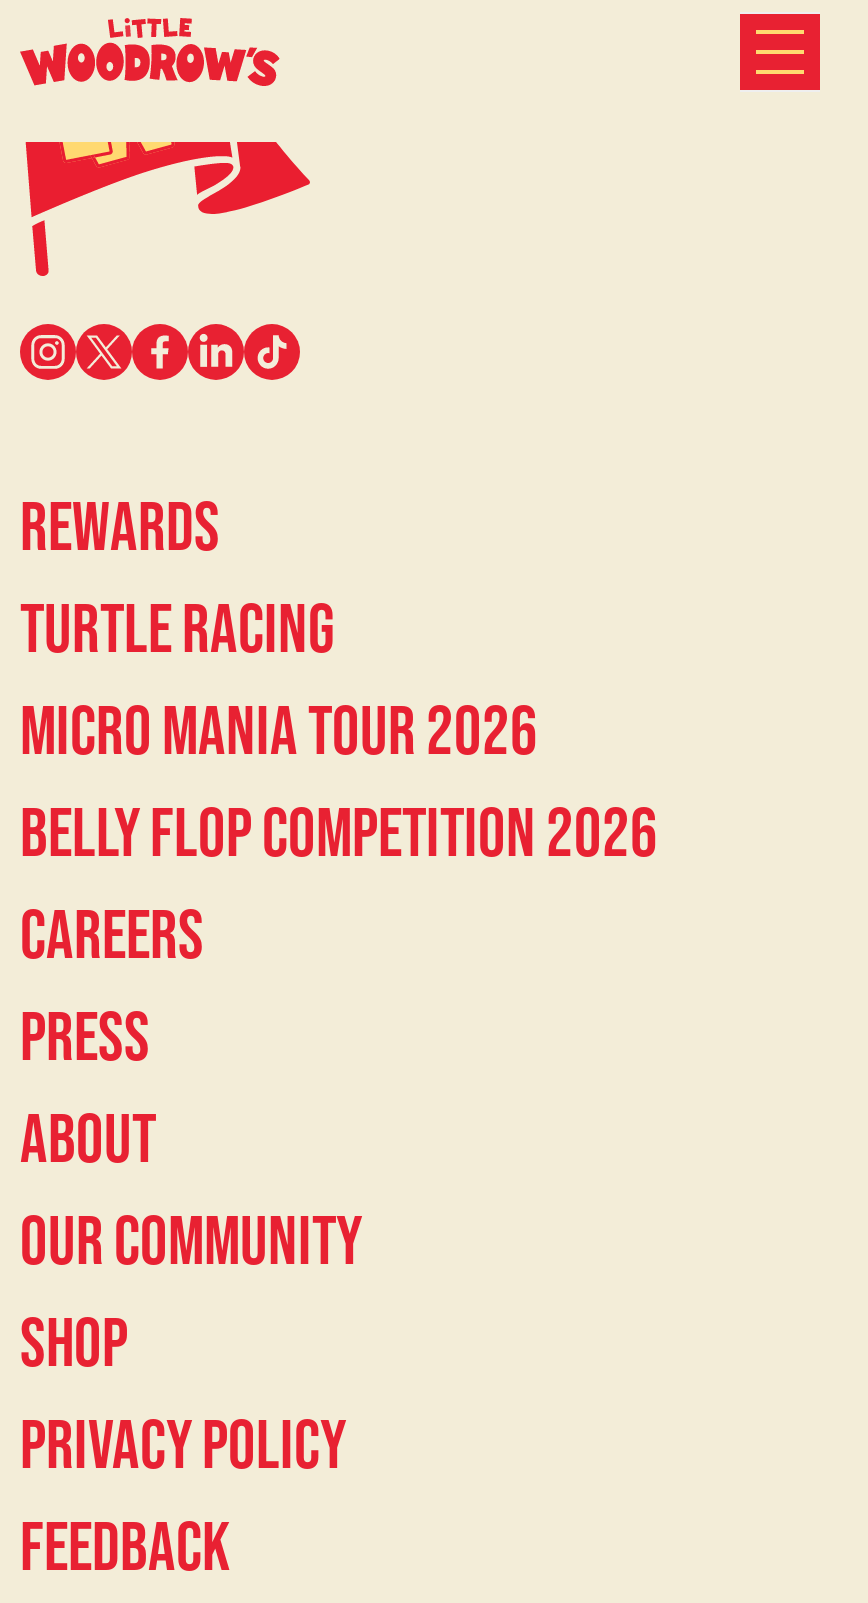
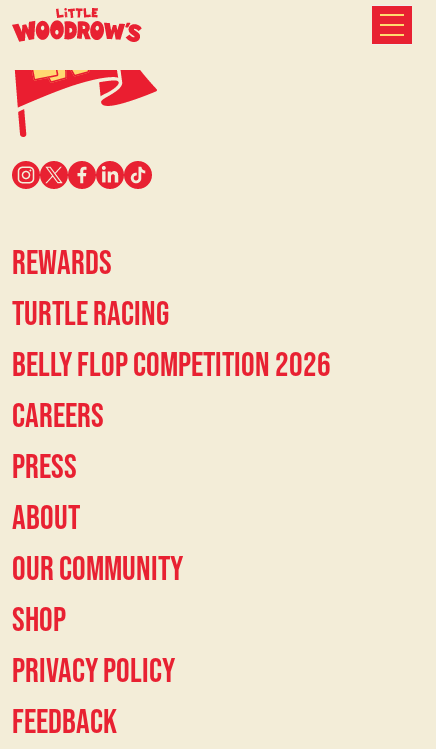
- MICRO MANIA TOUR 2026
